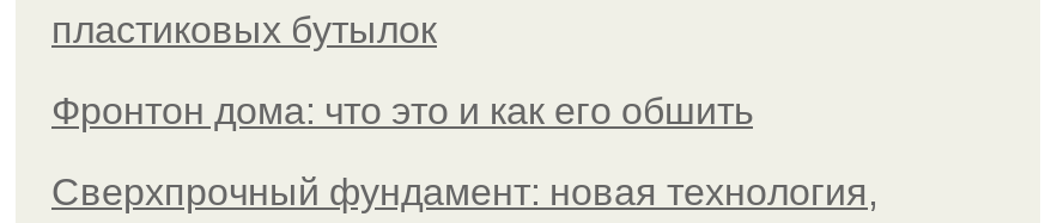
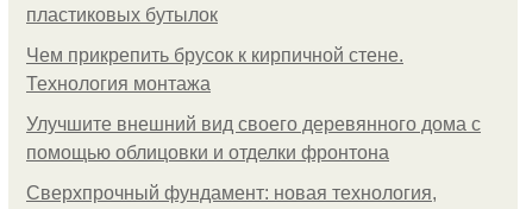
- Фронтон дома: что это и как его обшить
+ Чем прикрепить брусок к кирпичной стене.
+ Технология монтажа
+ Улучшите внешний вид своего деревянного дома с
+ помощью облицовки и отделки фронтона
